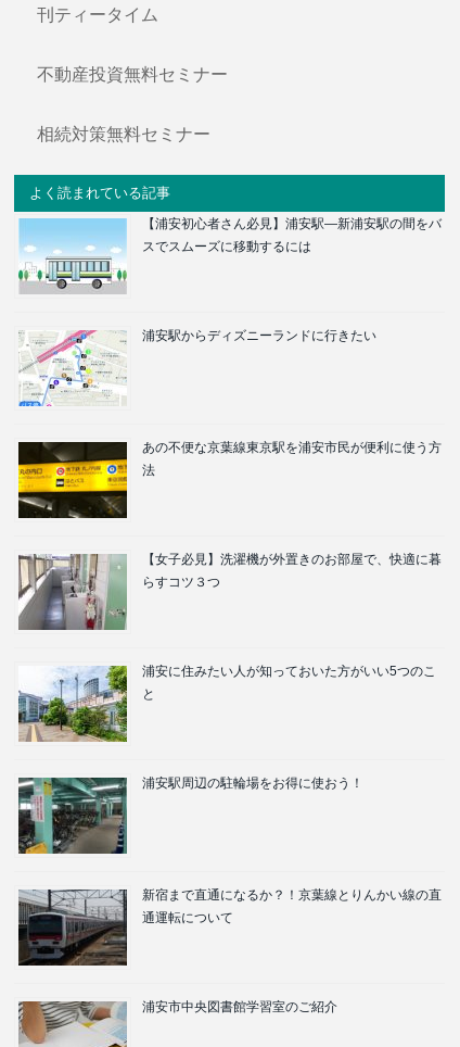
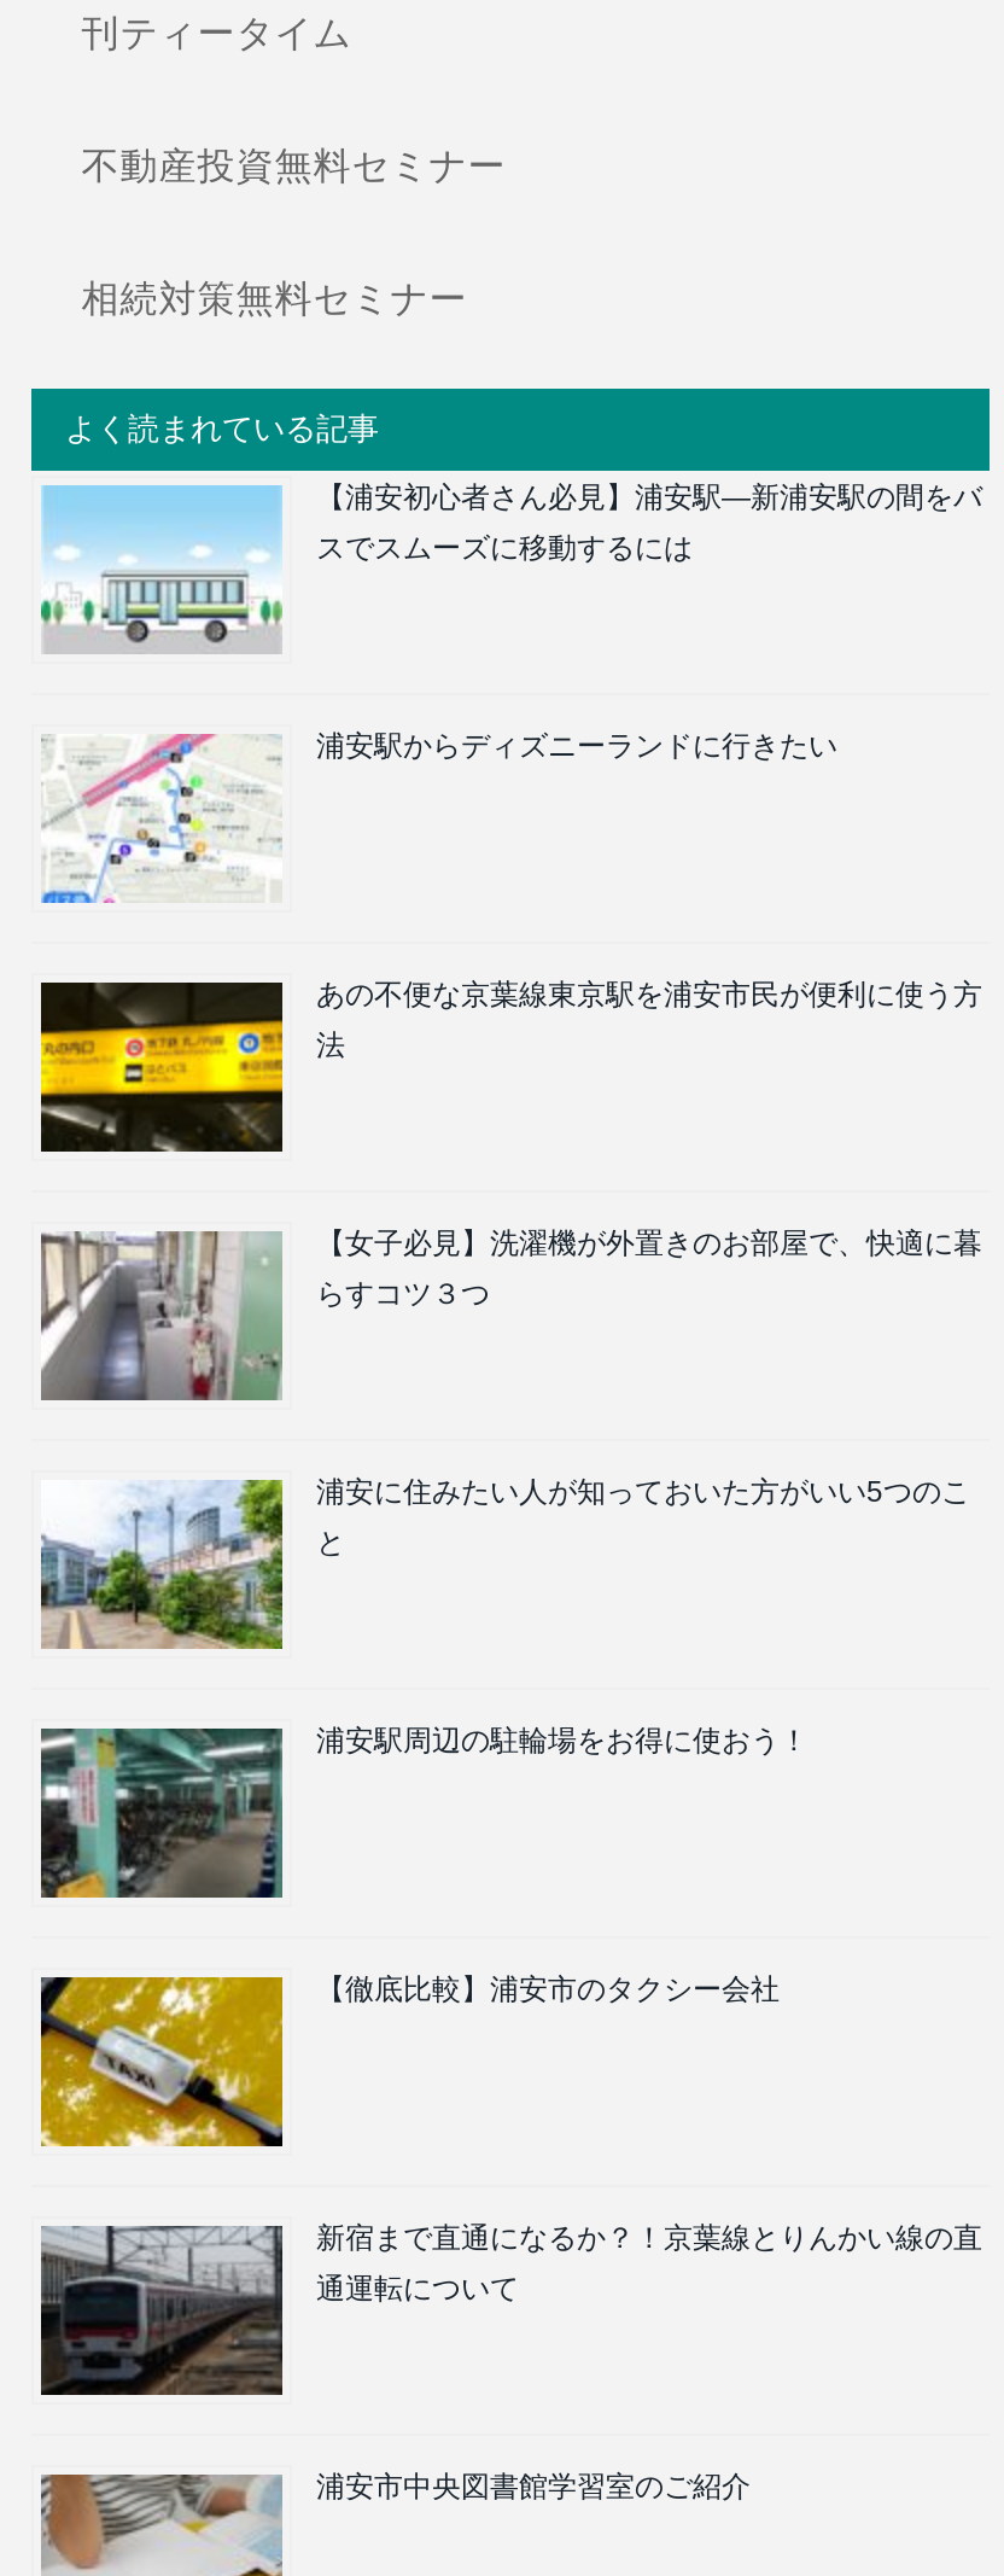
+ [image]
+ 【徹底比較】浦安市のタクシー会社
